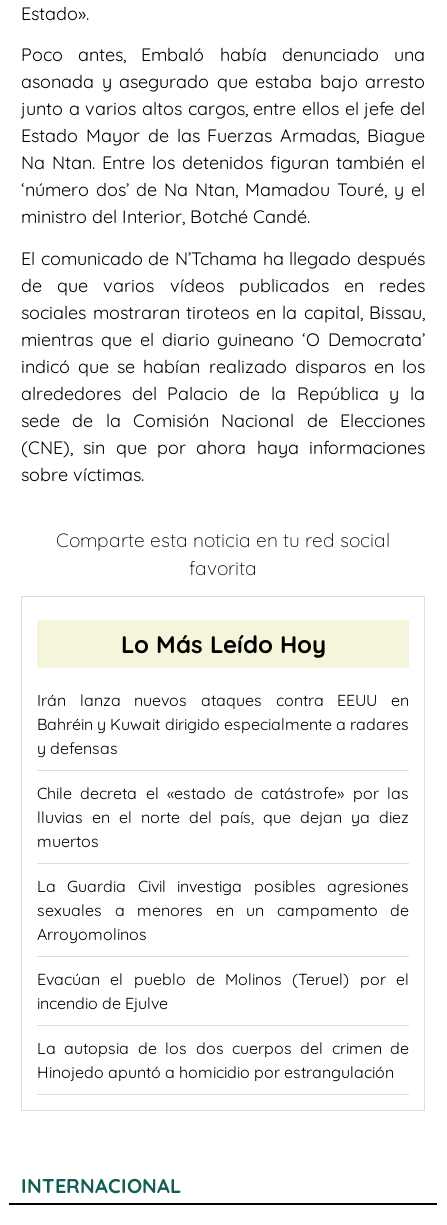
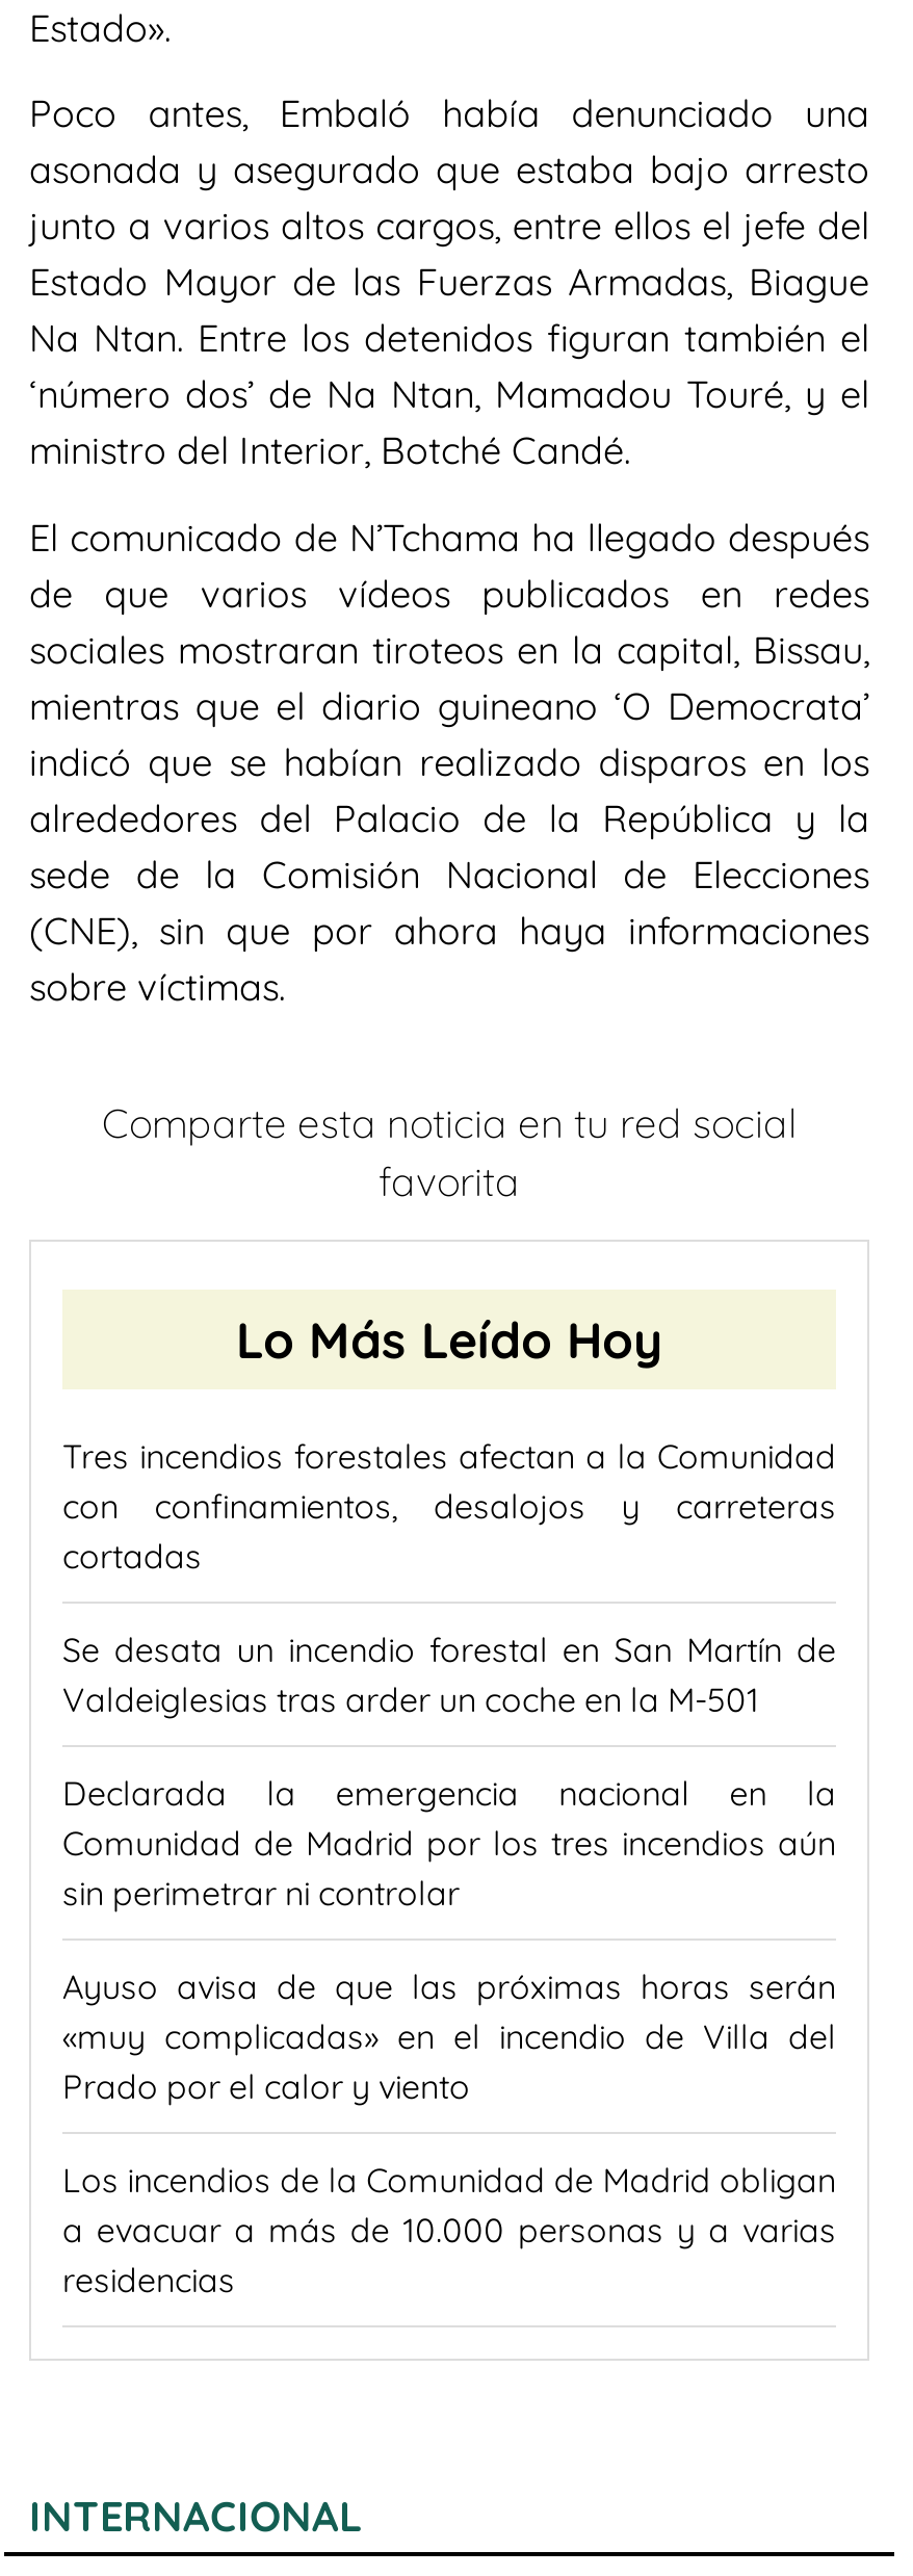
- Irán lanza nuevos ataques contra EEUU en
- Bahréin y Kuwait dirigido especialmente a radares
- y defensas
+ Tres incendios forestales afectan a la Comunidad
+ con confinamientos, desalojos y carreteras
+ cortadas

- Chile decreta el «estado de catástrofe» por las
- lluvias en el norte del país, que dejan ya diez
- muertos
+ Se desata un incendio forestal en San Martín de
+ Valdeiglesias tras arder un coche en la M-501

- La Guardia Civil investiga posibles agresiones
- sexuales a menores en un campamento de
- Arroyomolinos
+ Declarada la emergencia nacional en la
+ Comunidad de Madrid por los tres incendios aún
+ sin perimetrar ni controlar

- Evacúan el pueblo de Molinos (Teruel) por el
- incendio de Ejulve
+ Ayuso avisa de que las próximas horas serán
+ «muy complicadas» en el incendio de Villa del
+ Prado por el calor y viento

- La autopsia de los dos cuerpos del crimen de
- Hinojedo apuntó a homicidio por estrangulación
+ Los incendios de la Comunidad de Madrid obligan
+ a evacuar a más de 10.000 personas y a varias
+ residencias
